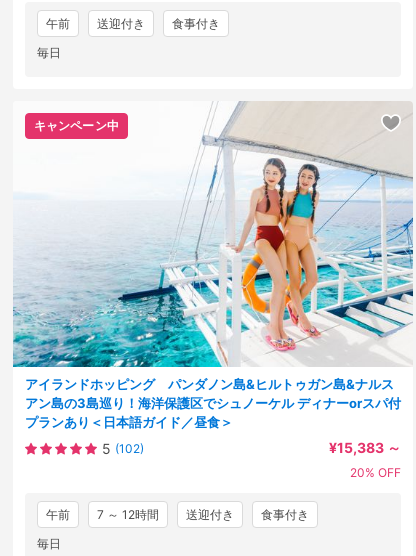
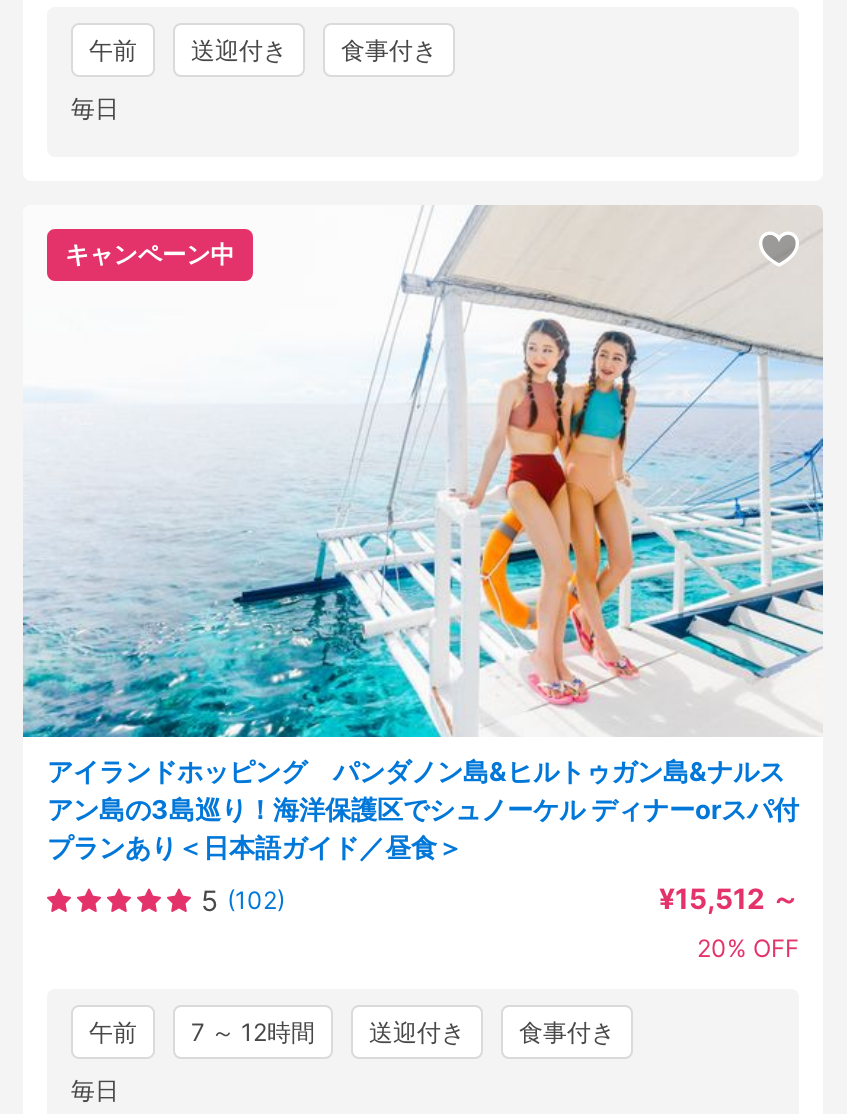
- ¥15,383～
+ ¥15,512～
